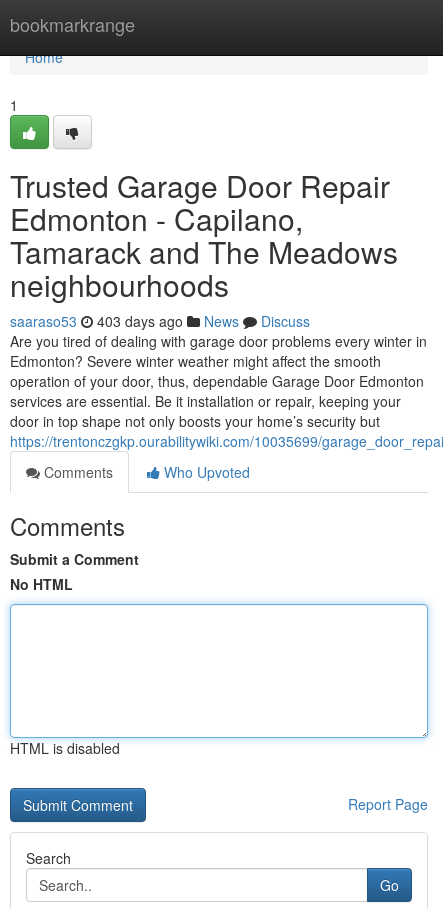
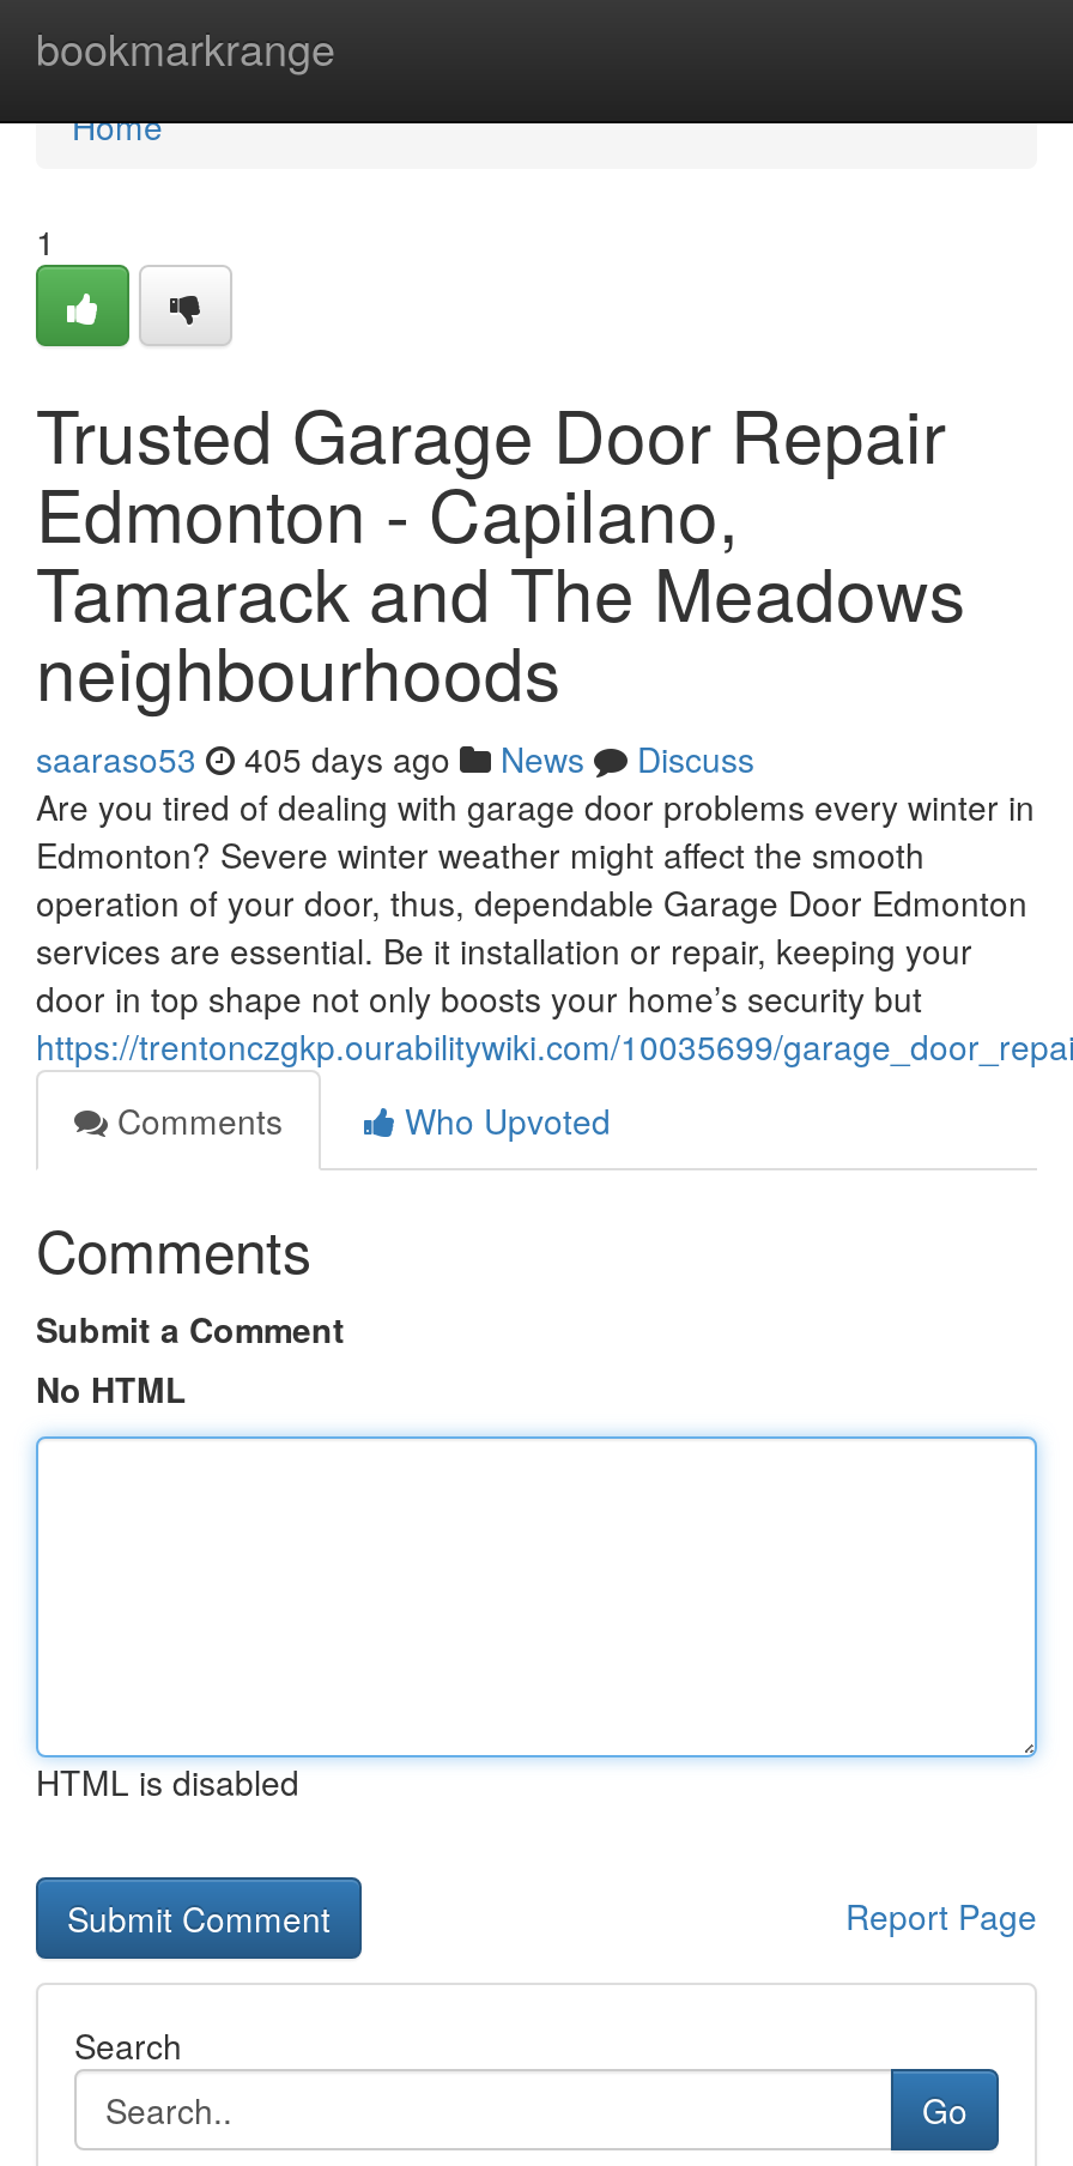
- saaraso53 403 days ago News Discuss
+ saaraso53 405 days ago News Discuss
